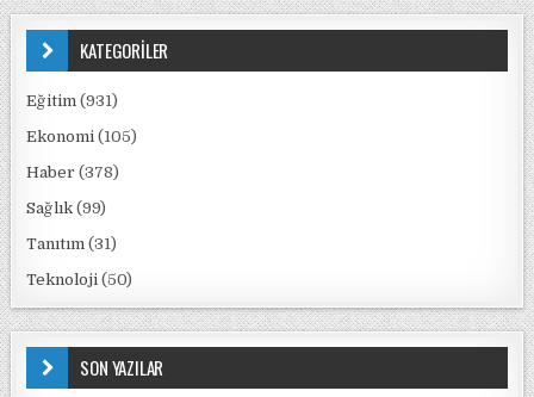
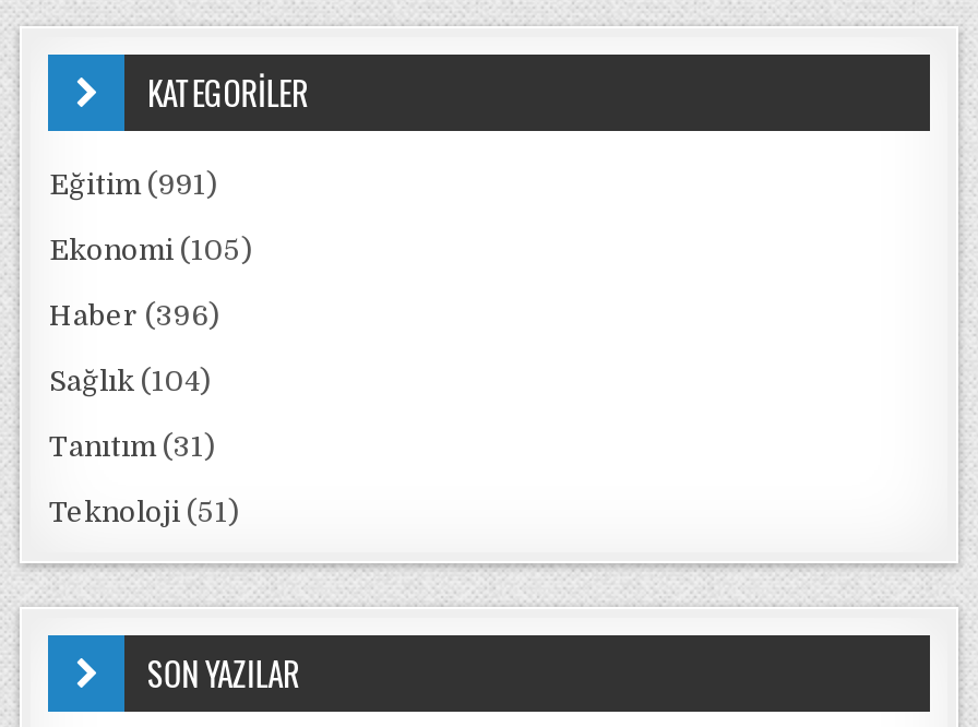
- Eğitim (931)
+ Eğitim (991)

- Haber (378)
+ Haber (396)

- Sağlık (99)
+ Sağlık (104)

- Teknoloji (50)
+ Teknoloji (51)
